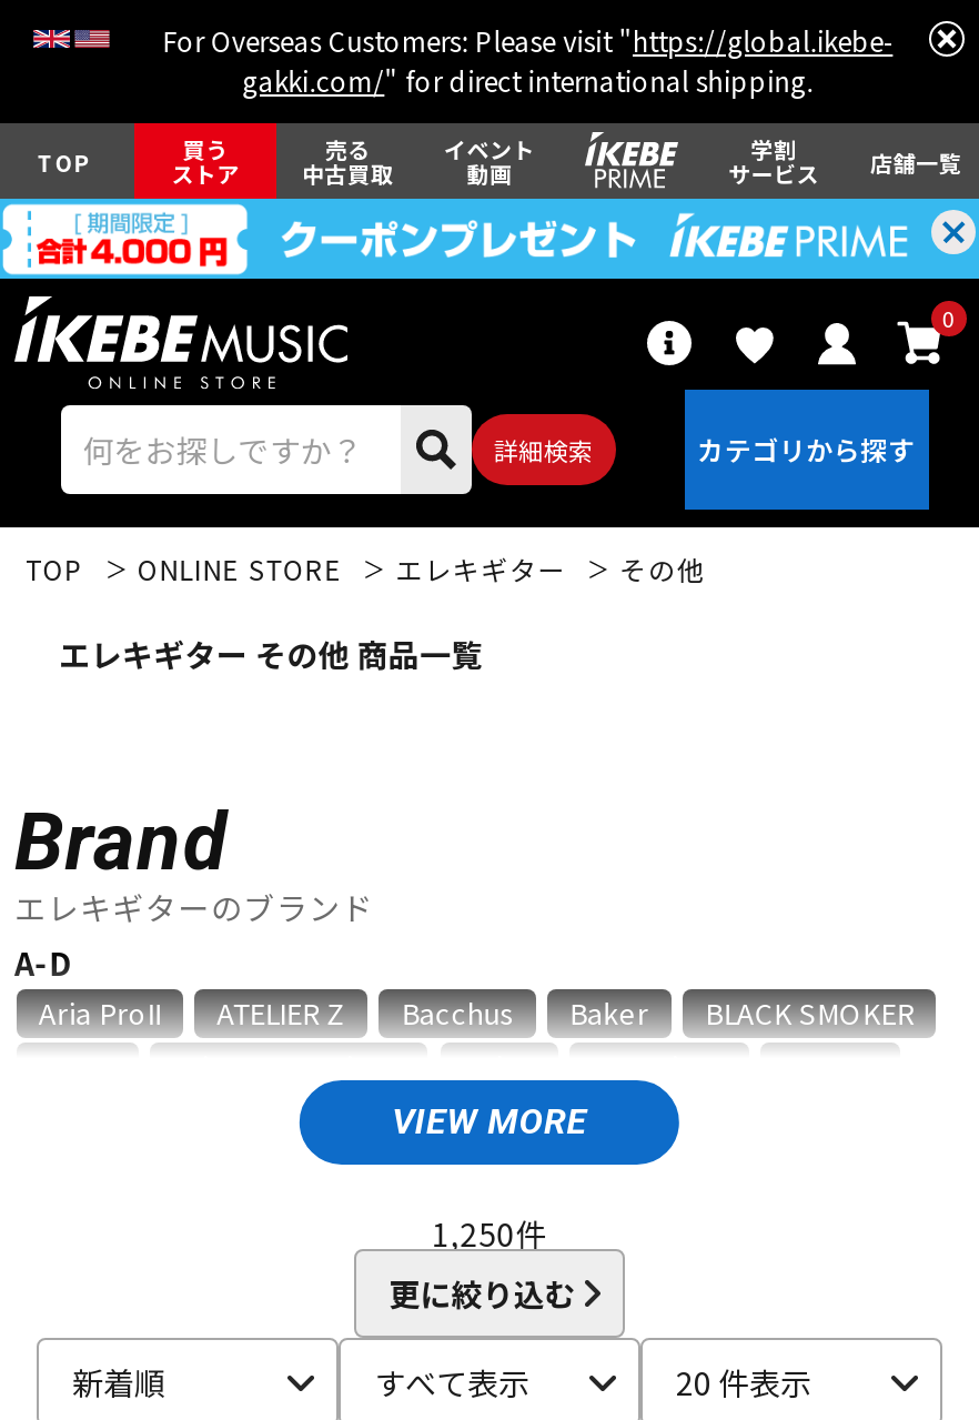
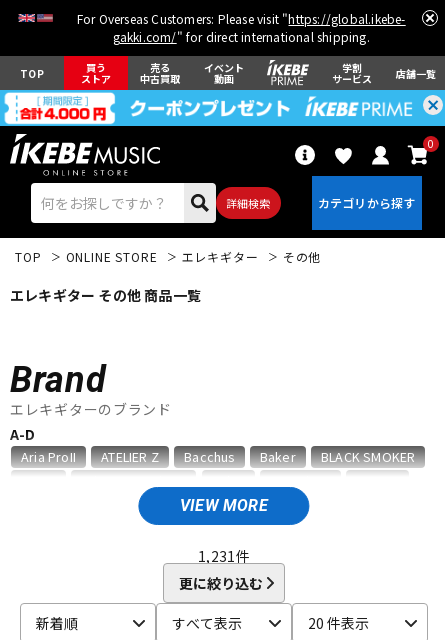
- 1,250件
+ 1,231件
